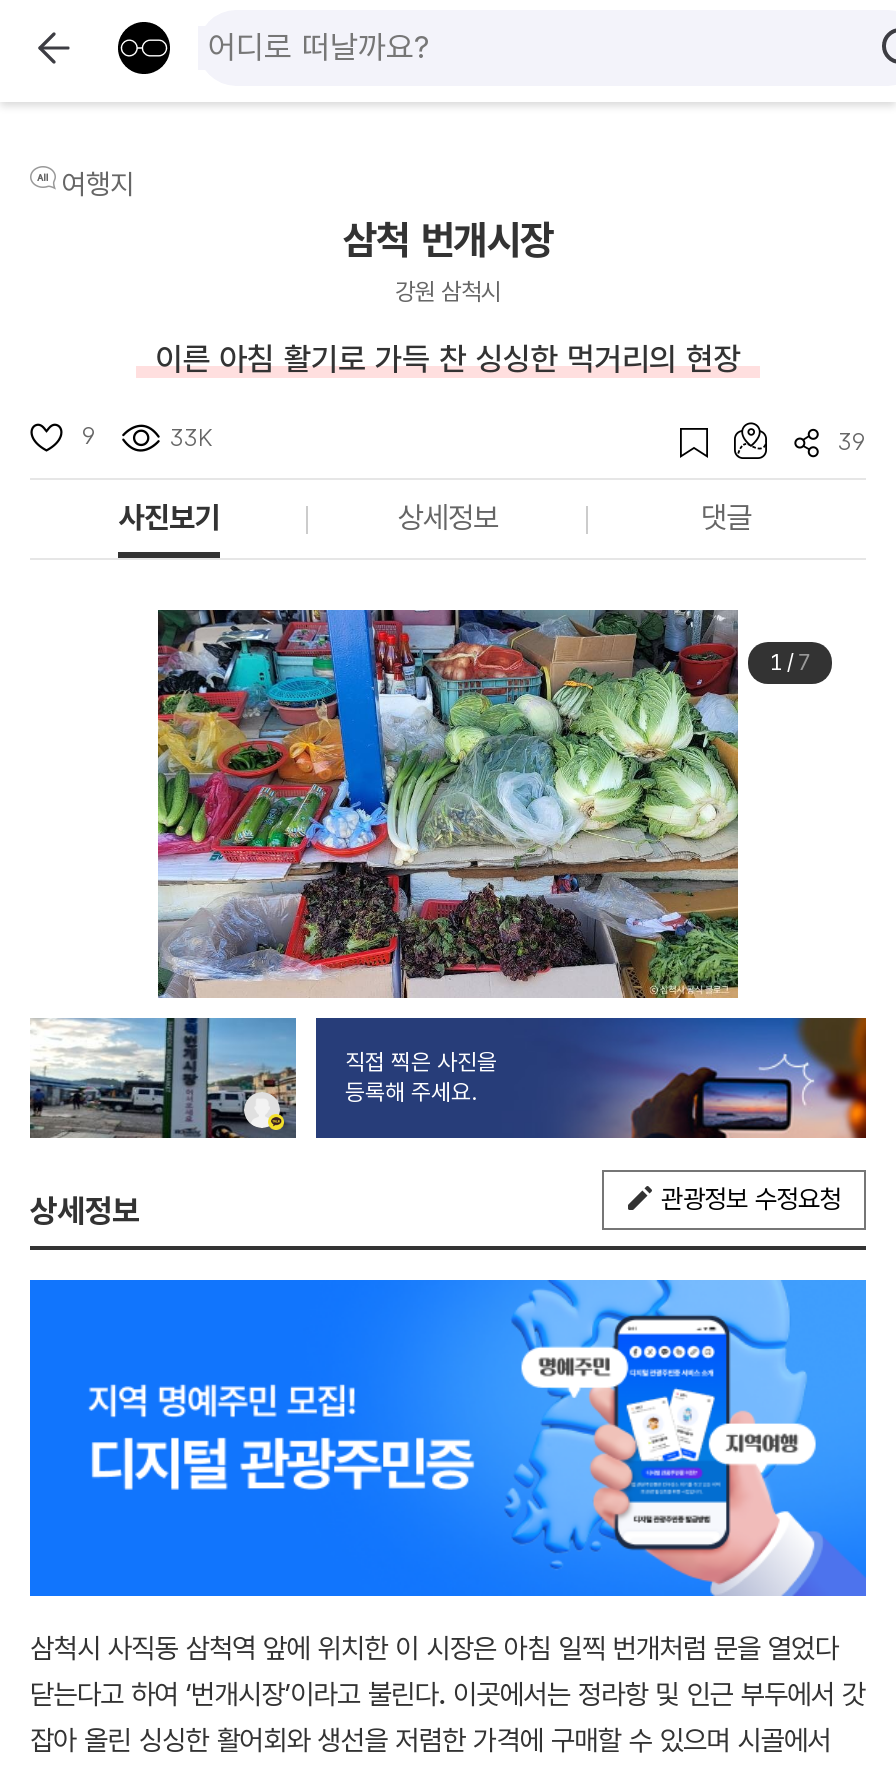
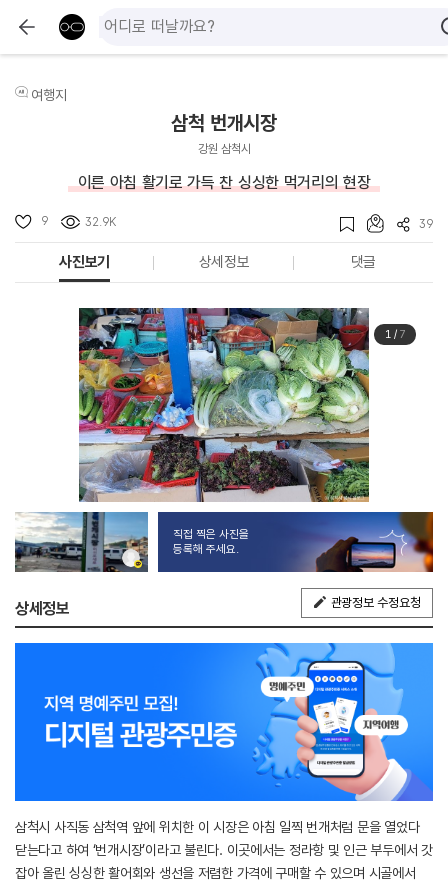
- 33K
+ 32.9K
